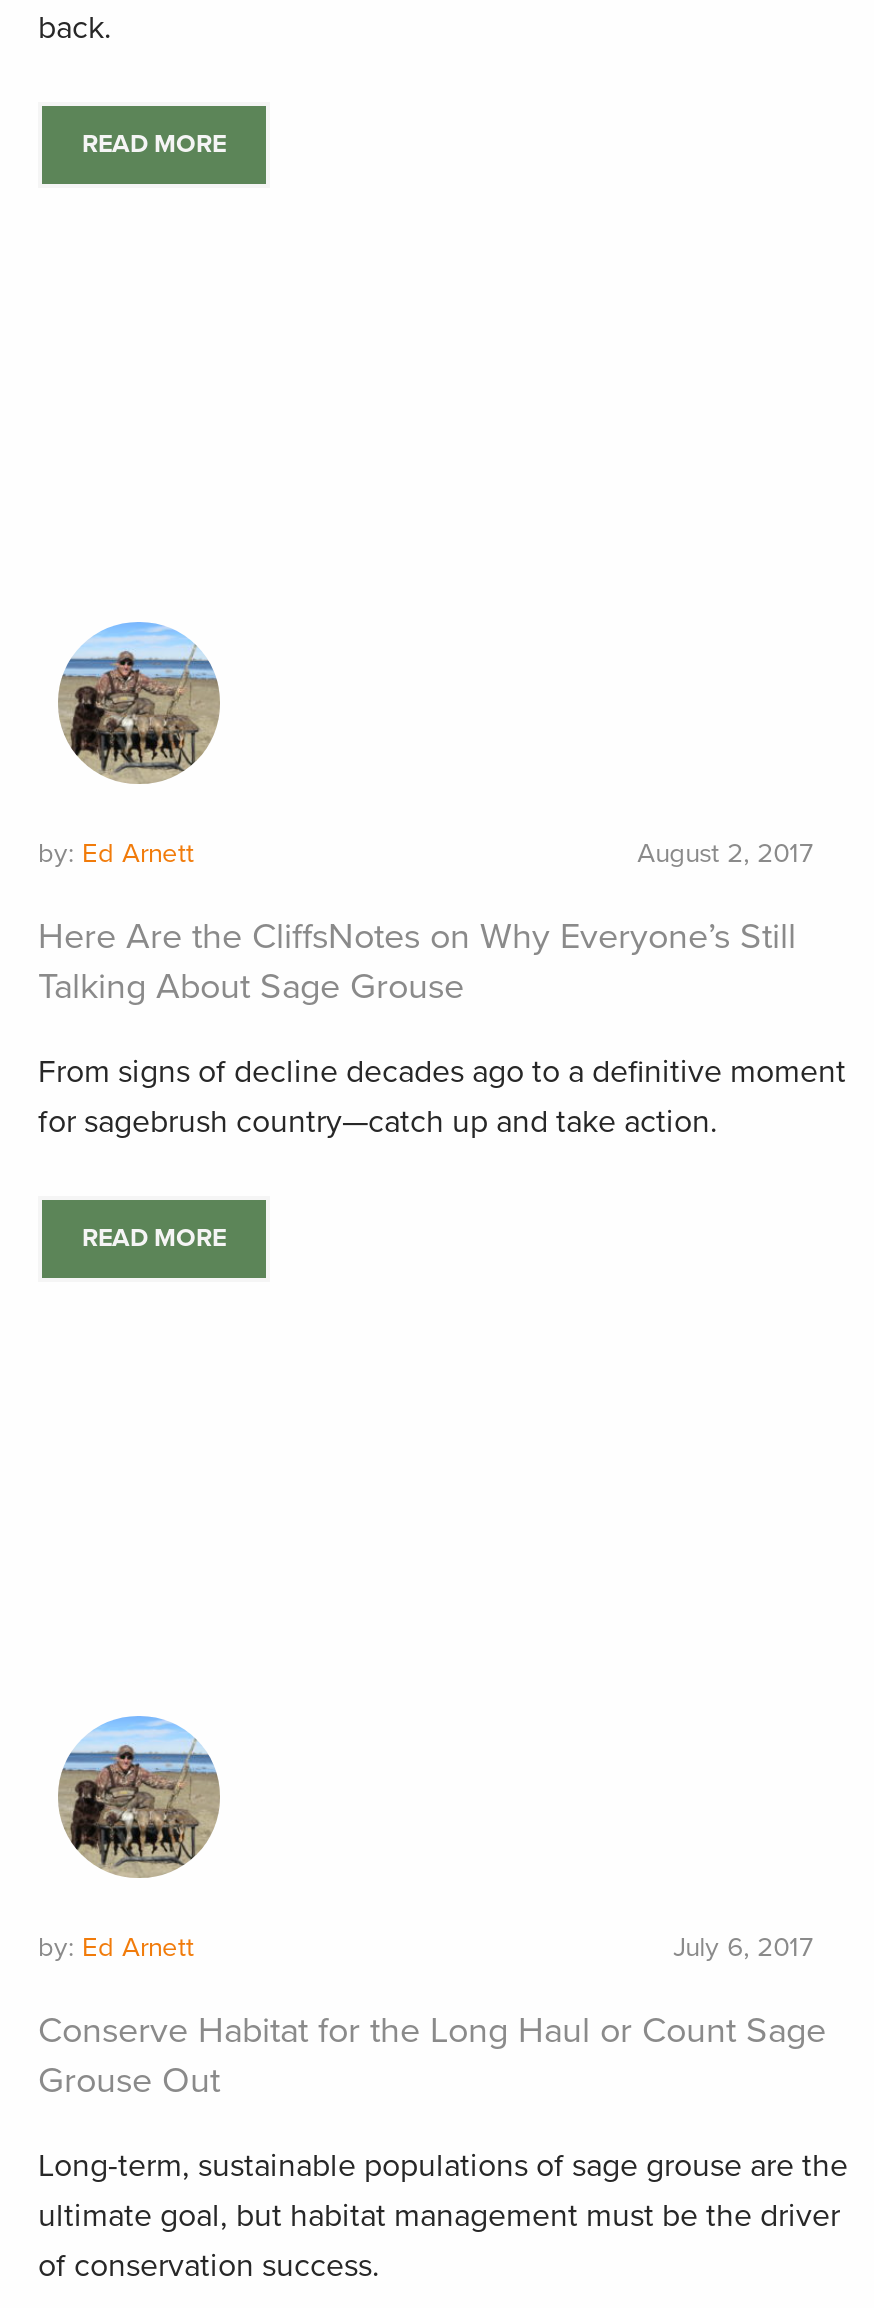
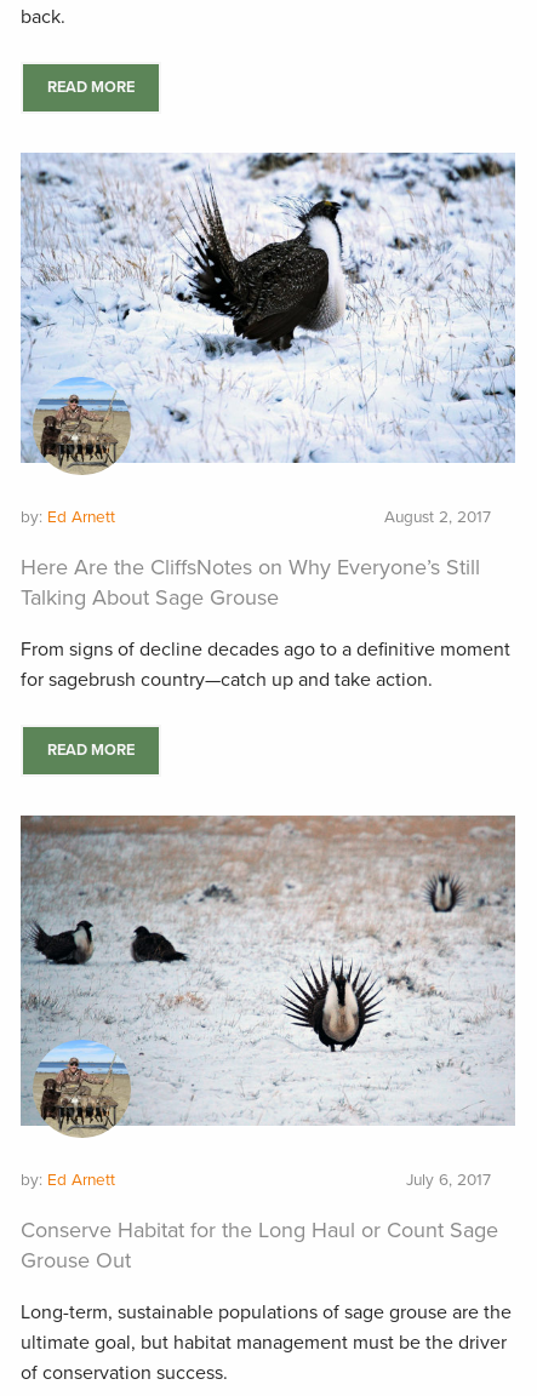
+ [image]

+ [image]
